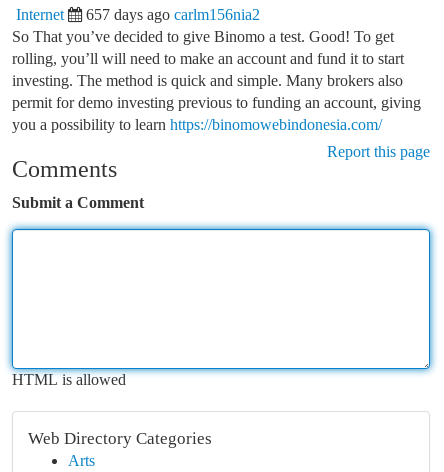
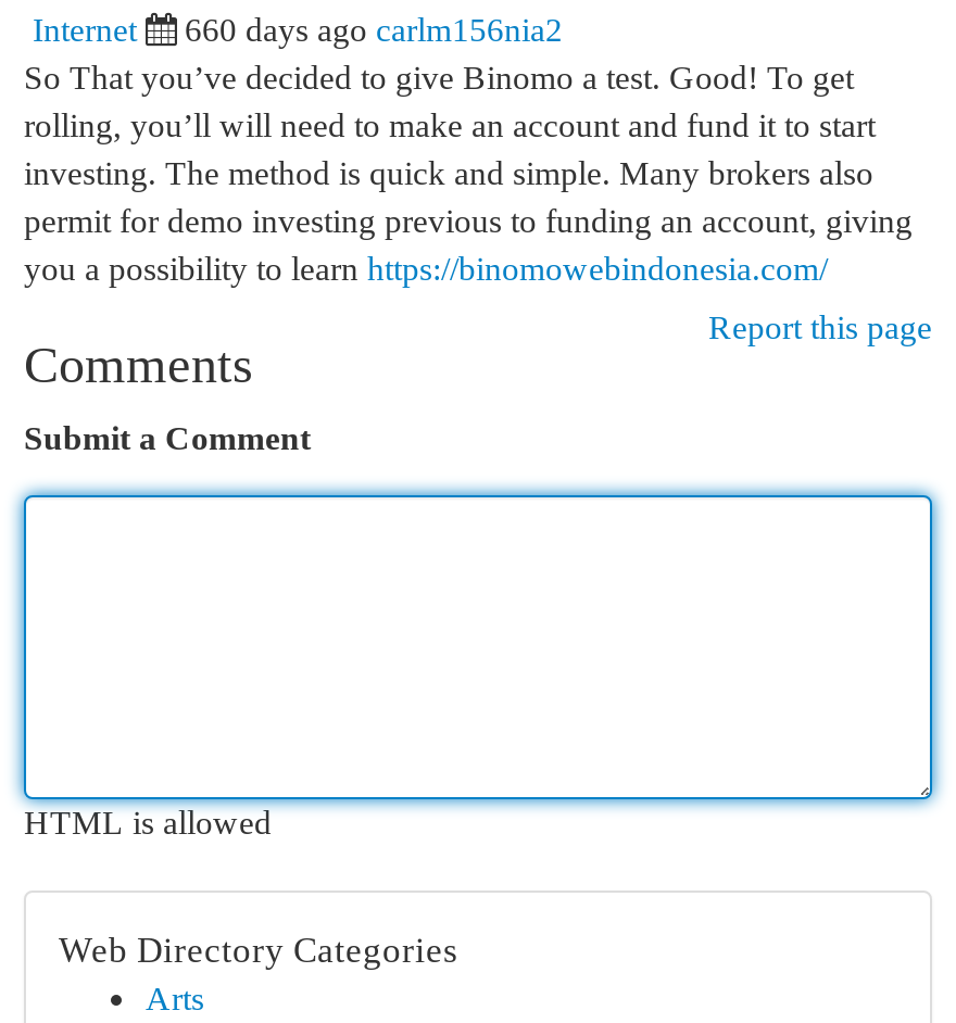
- 657 days ago carlm156nia2
+ 660 days ago carlm156nia2
